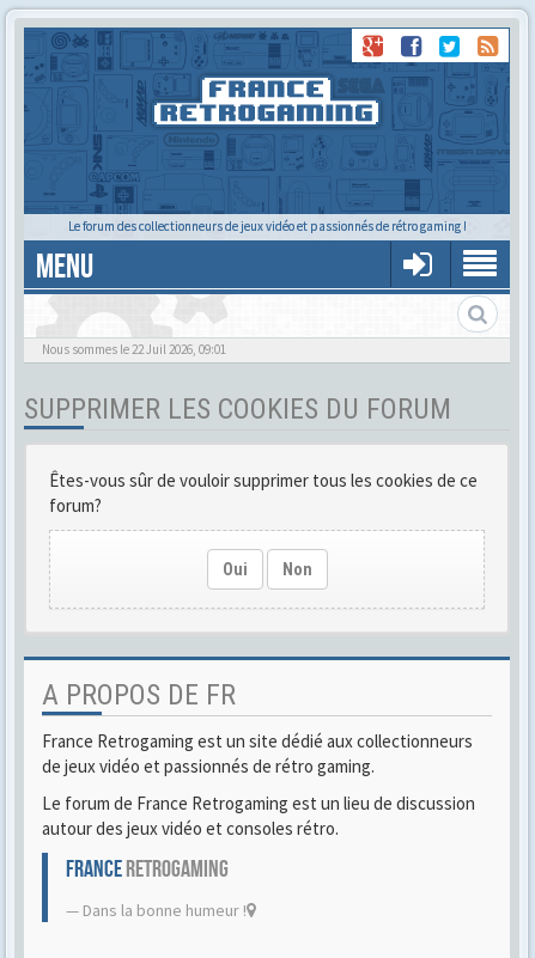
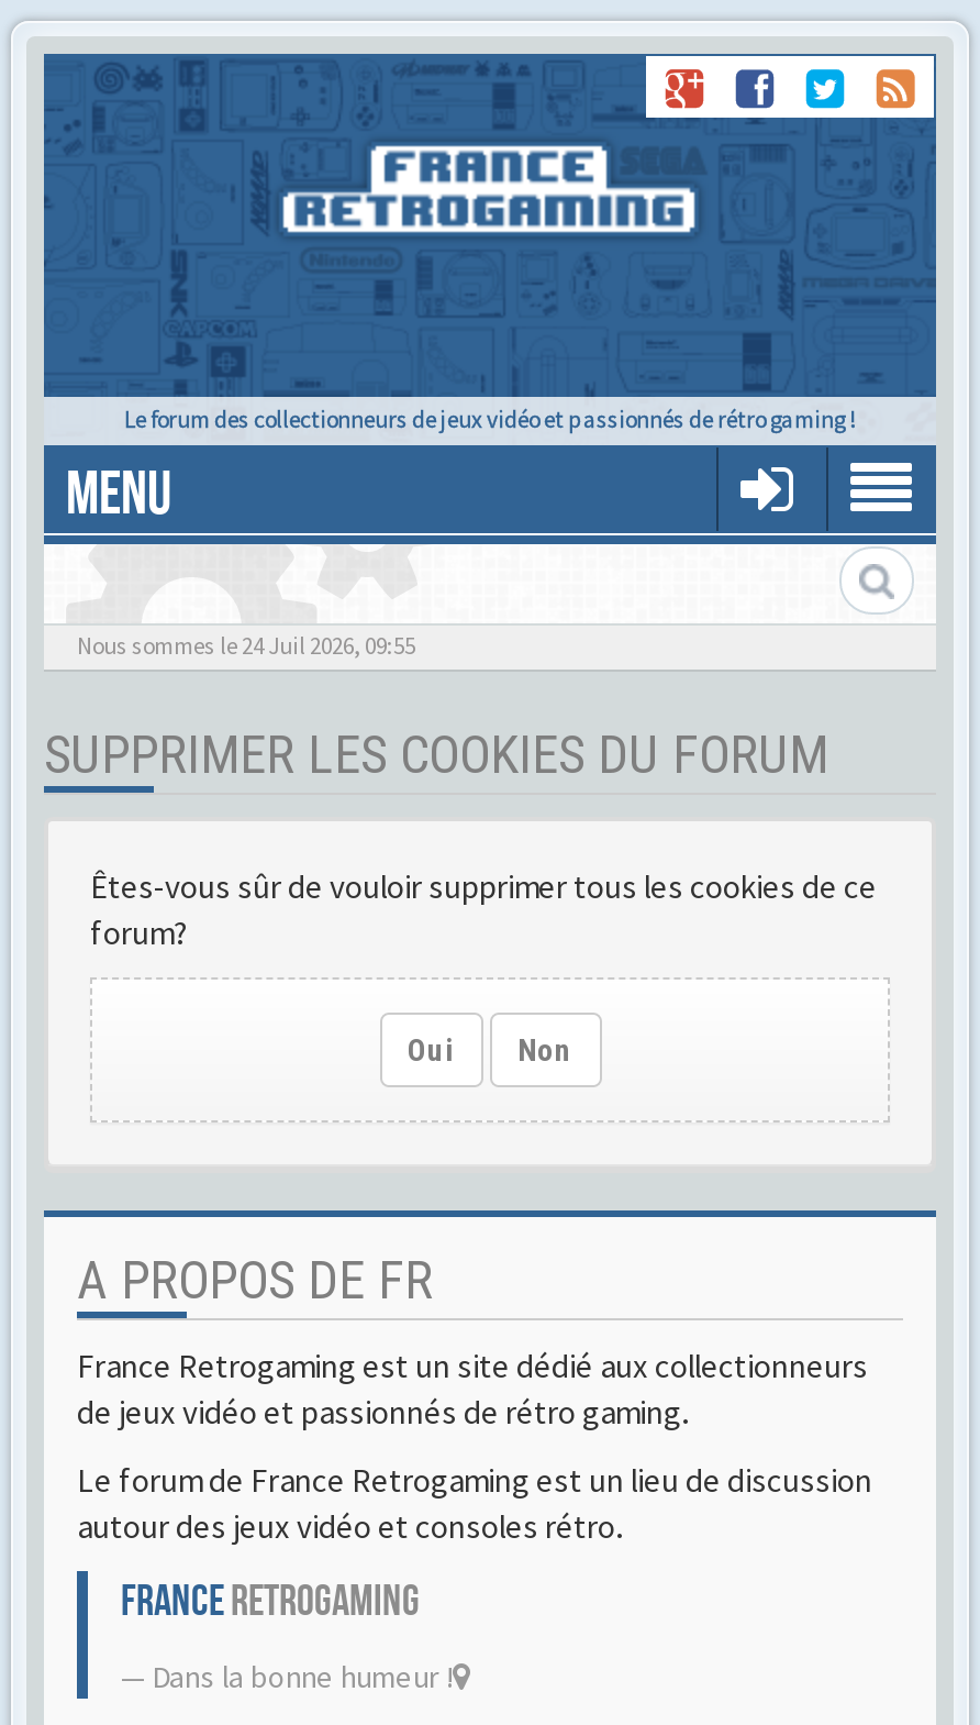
- Nous sommes le 22 Juil 2026, 09:01
+ Nous sommes le 24 Juil 2026, 09:55
